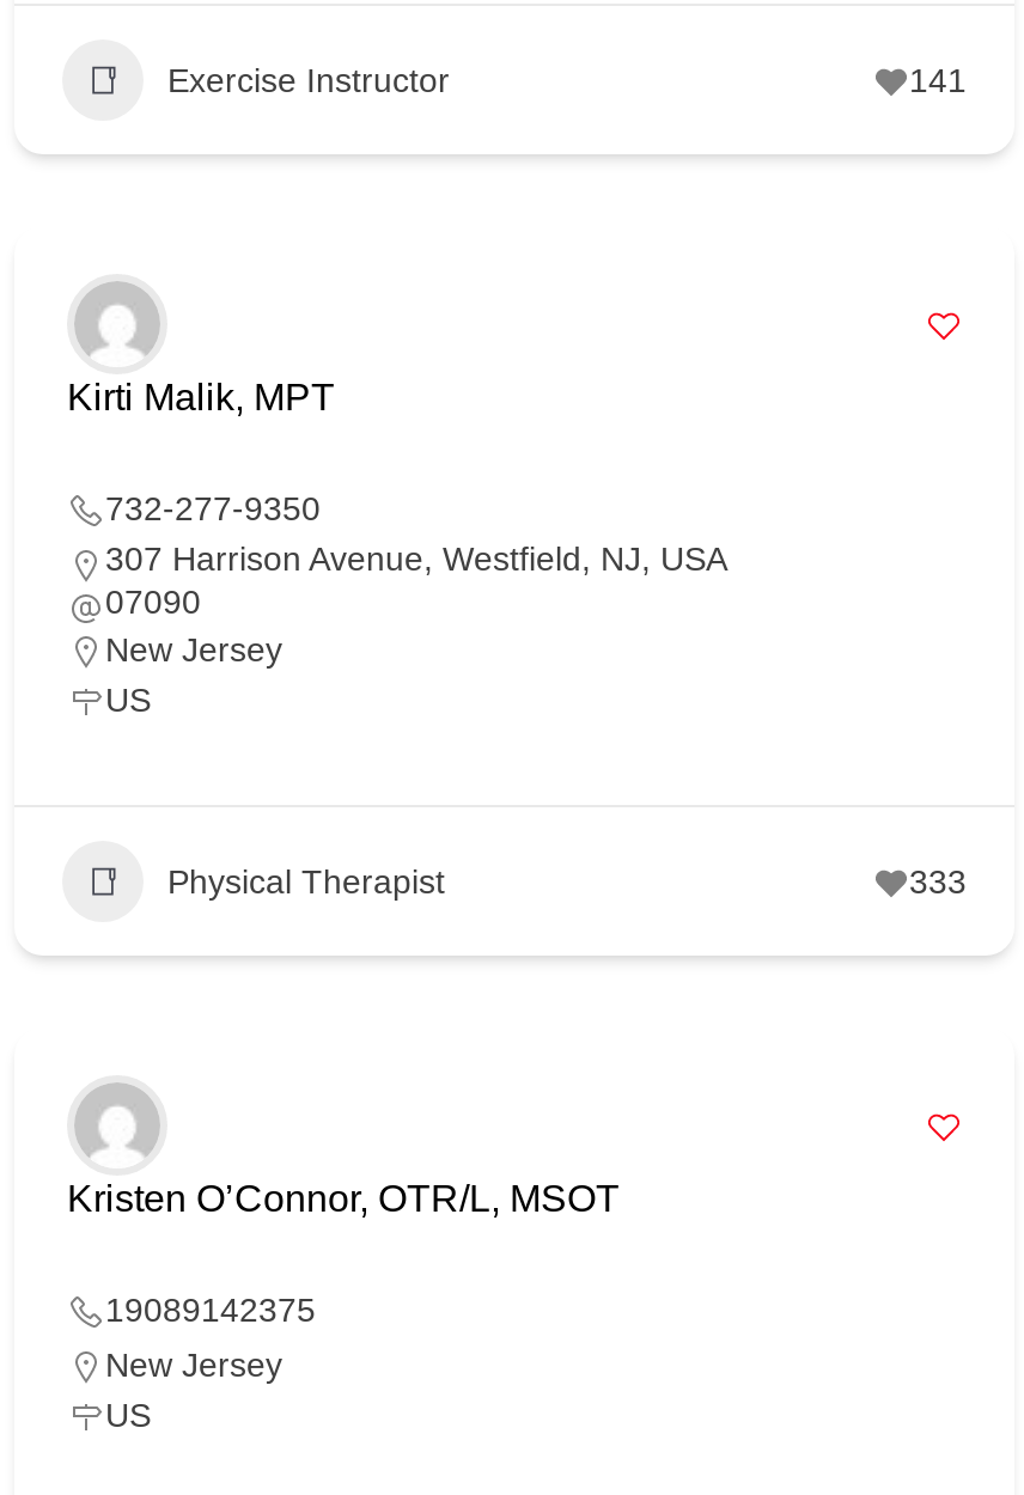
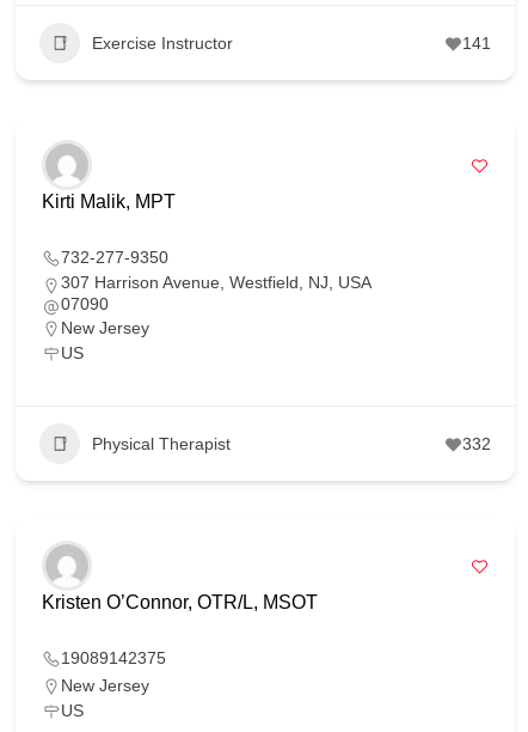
- 333
+ 332
